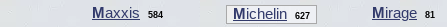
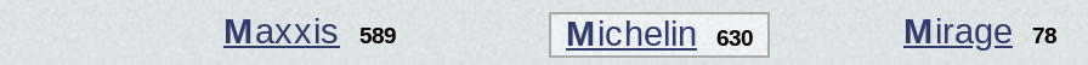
- Maxxis 584
+ Maxxis 589

- Michelin 627
+ Michelin 630

- Mirage 81
+ Mirage 78
